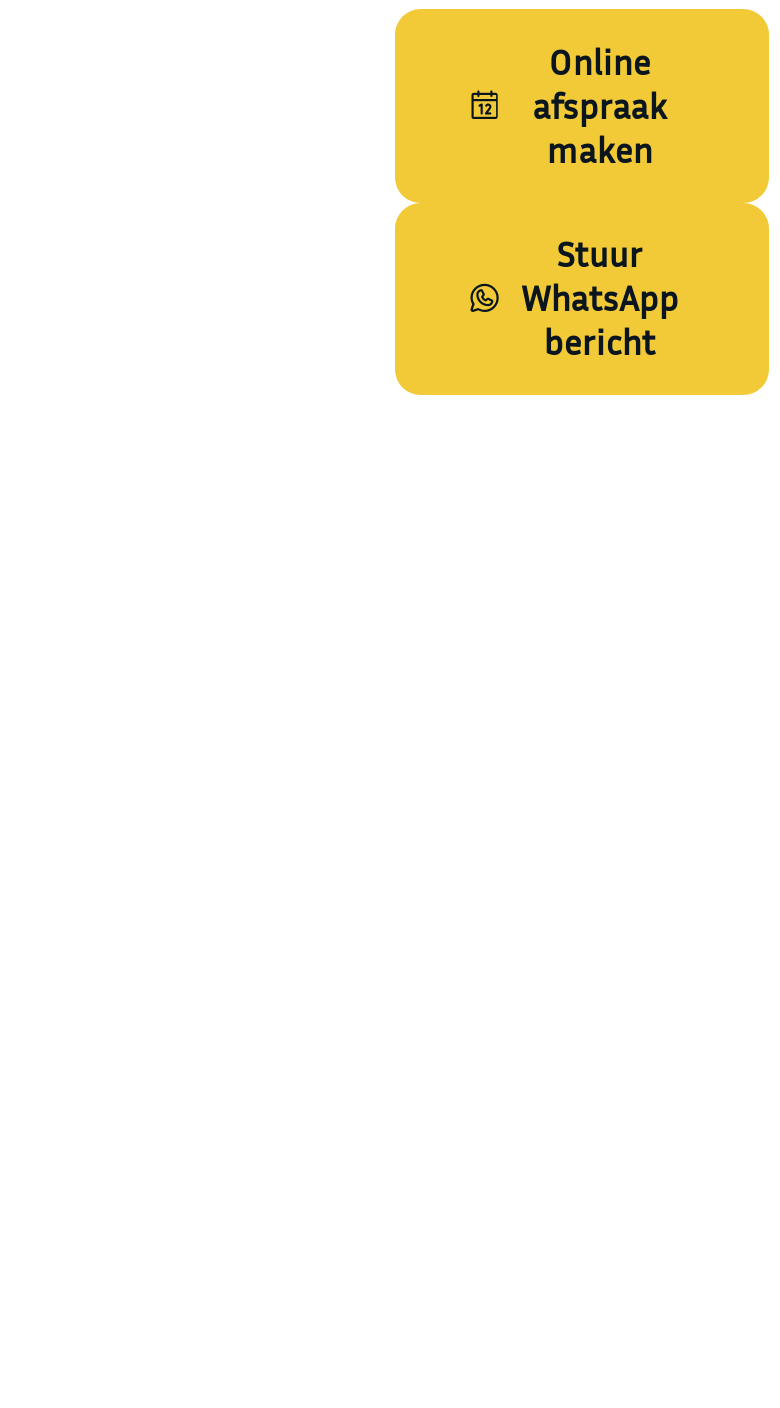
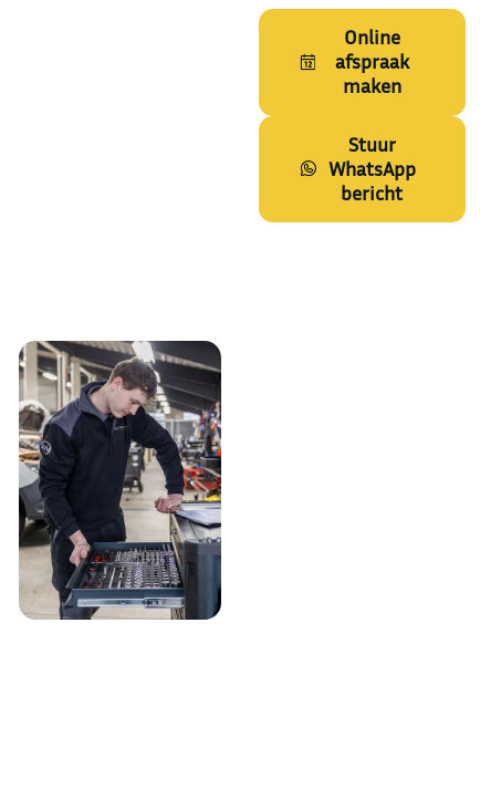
+ [image]
